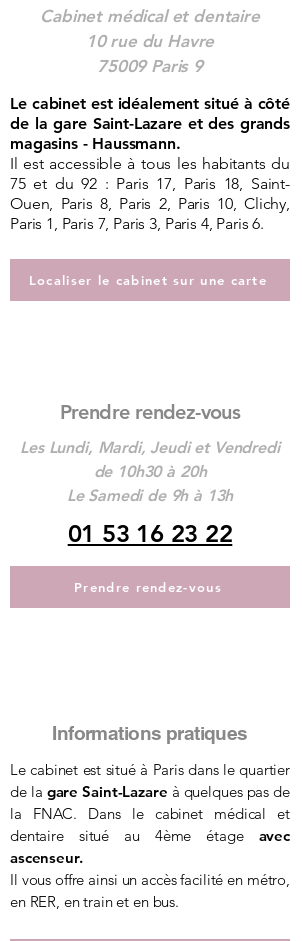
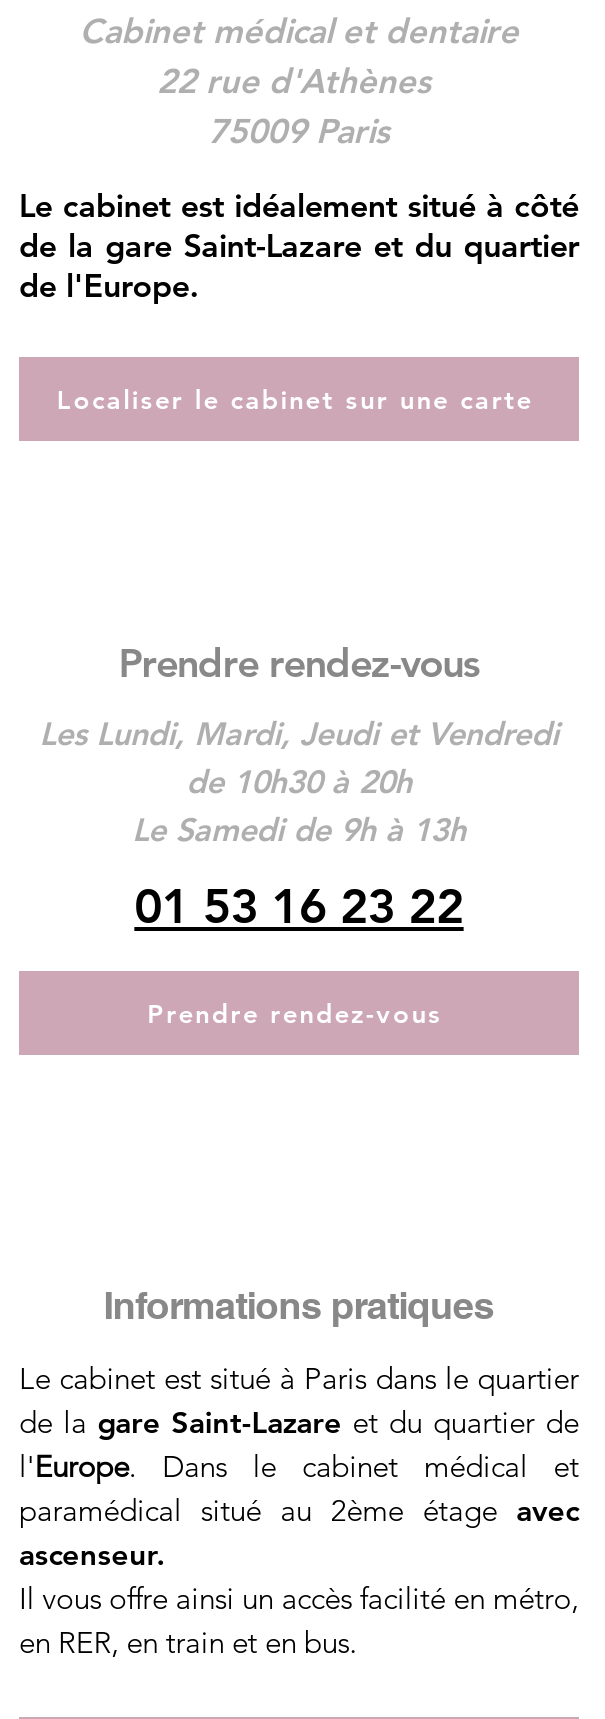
- 10 rue du Havre
- 75009 Paris 9
+ 22 rue d'Athènes
+ 75009 Paris

- de la gare Saint-Lazare et des grands
- magasins - Haussmann.
- Il est accessible à tous les habitants du
- 75 et du 92 : Paris 17, Paris 18, Saint-
- Ouen, Paris 8, Paris 2, Paris 10, Clichy,
- Paris 1, Paris 7, Paris 3, Paris 4, Paris 6.
+ de la gare Saint-Lazare et du quartier
+ de l'Europe.

- de la gare Saint-Lazare à quelques pas de
+ de la gare Saint-Lazare et du quartier de

- la FNAC. Dans le cabinet médical et
+ l'Europe. Dans le cabinet médical et

- dentaire situé au 4ème étage avec
+ paramédical situé au 2ème étage avec
